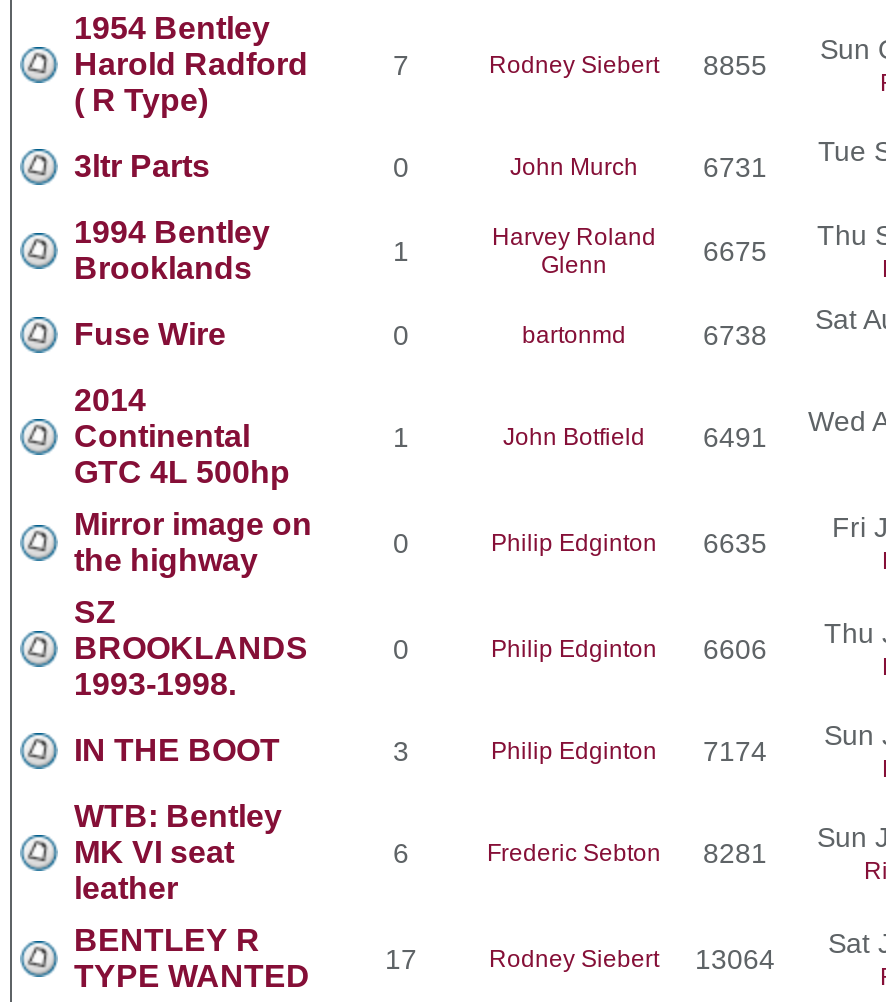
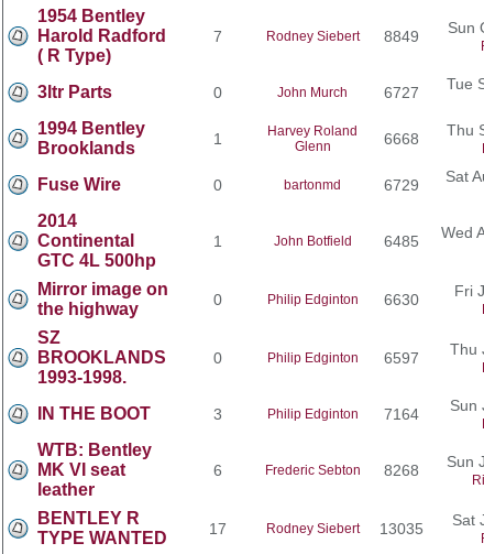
- 8855
+ 8849

- 6731
+ 6727

- 6675
+ 6668

- 6738
+ 6729

- 6491
+ 6485

- Philip Edginton 6635
+ Philip Edginton 6630

- 6606
+ 6597

- 7174
+ 7164

- 8281
+ 8268

- 13064
+ 13035
